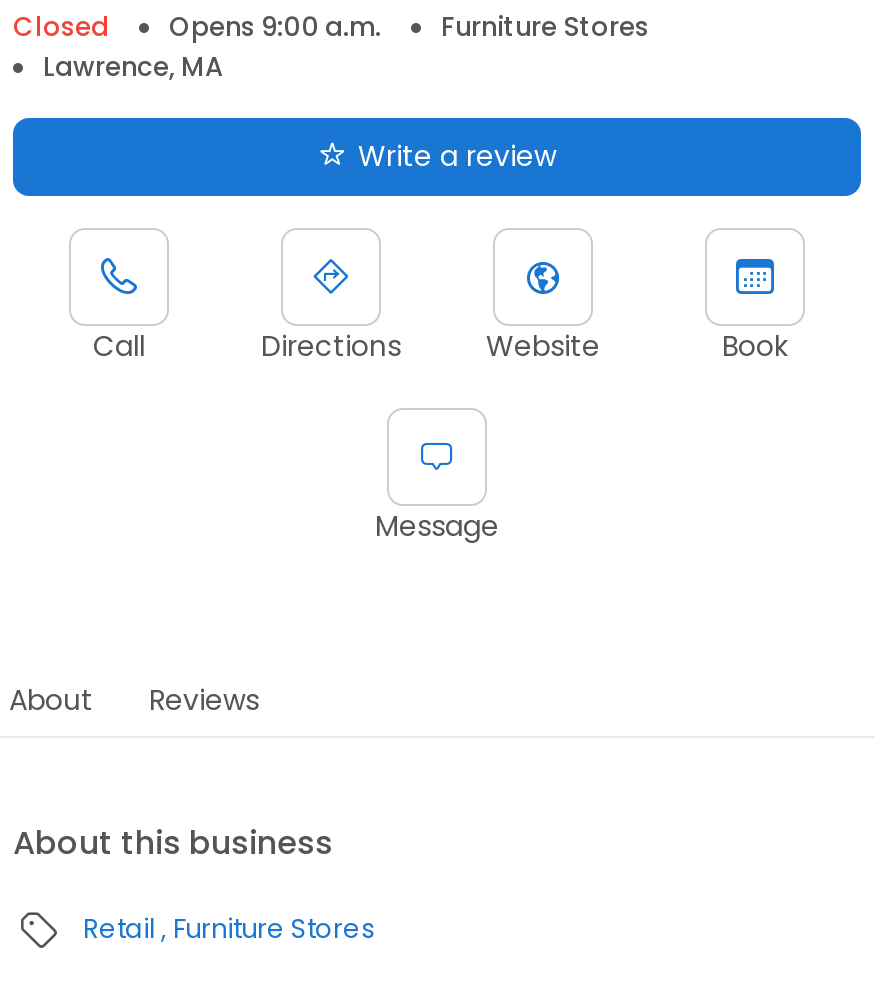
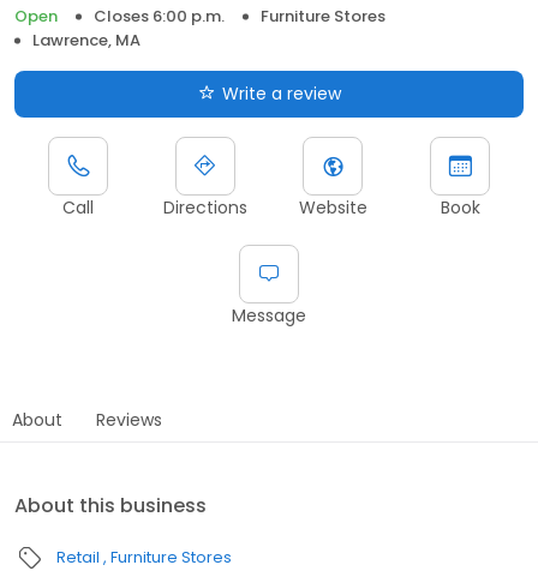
- Closed
- Opens 9:00 a.m.
+ Open
+ Closes 6:00 p.m.
